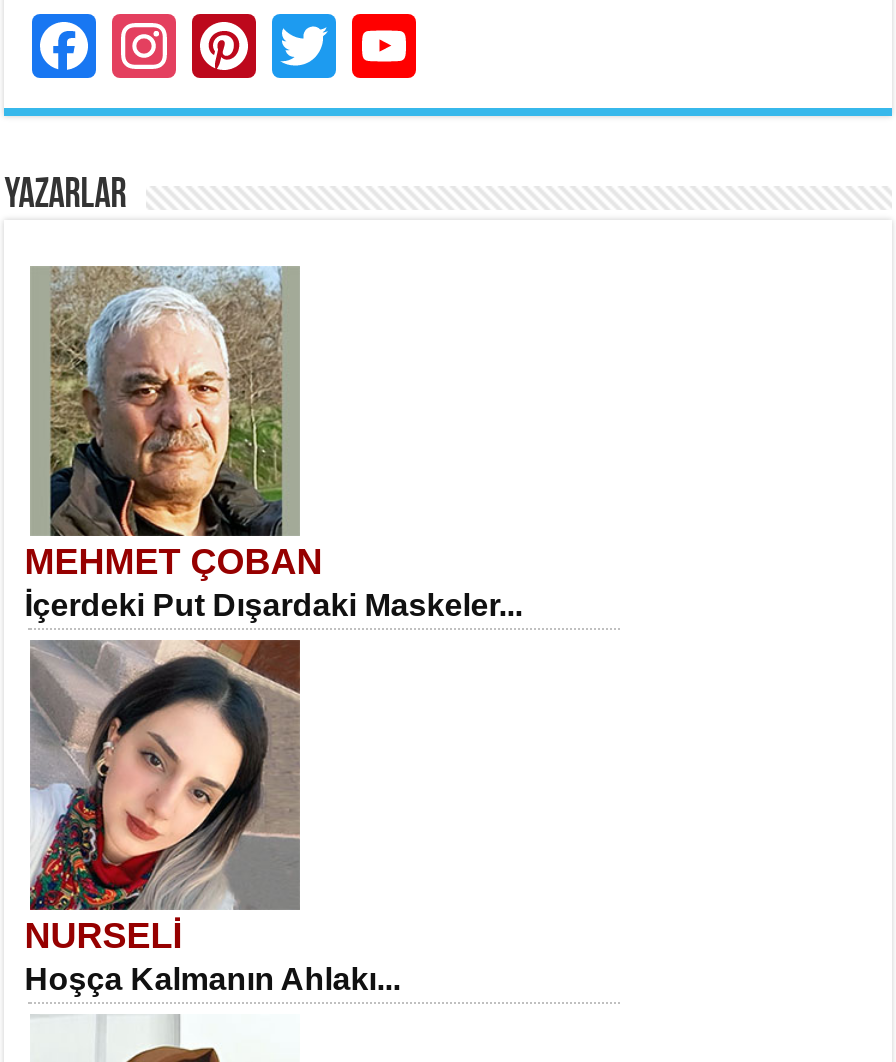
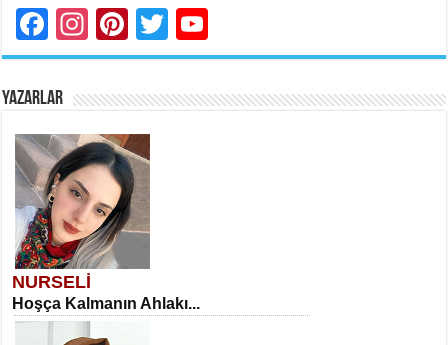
- [image]
- MEHMET ÇOBAN
- İçerdeki Put Dışardaki Maskeler...
